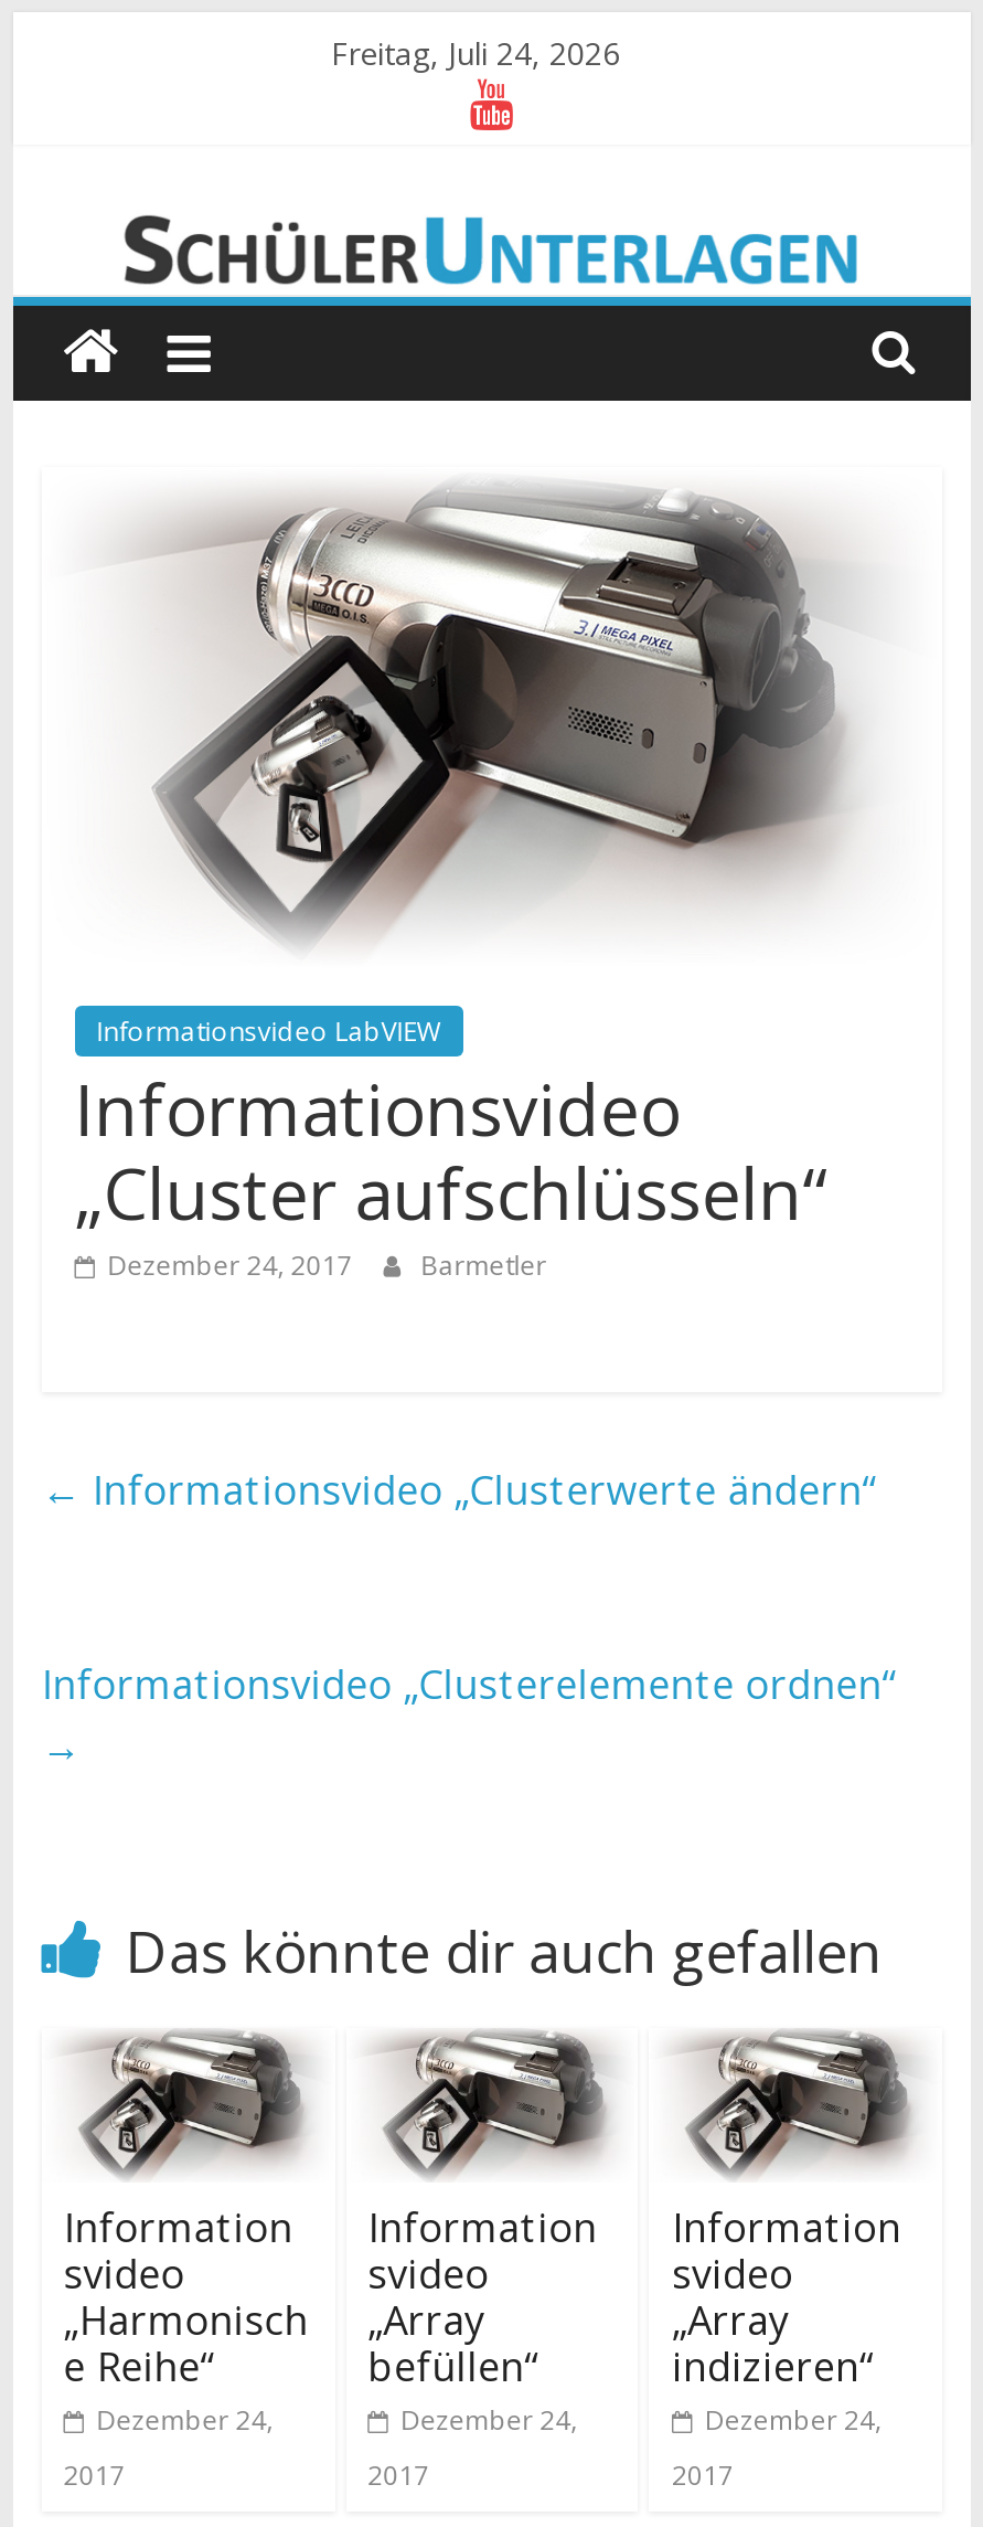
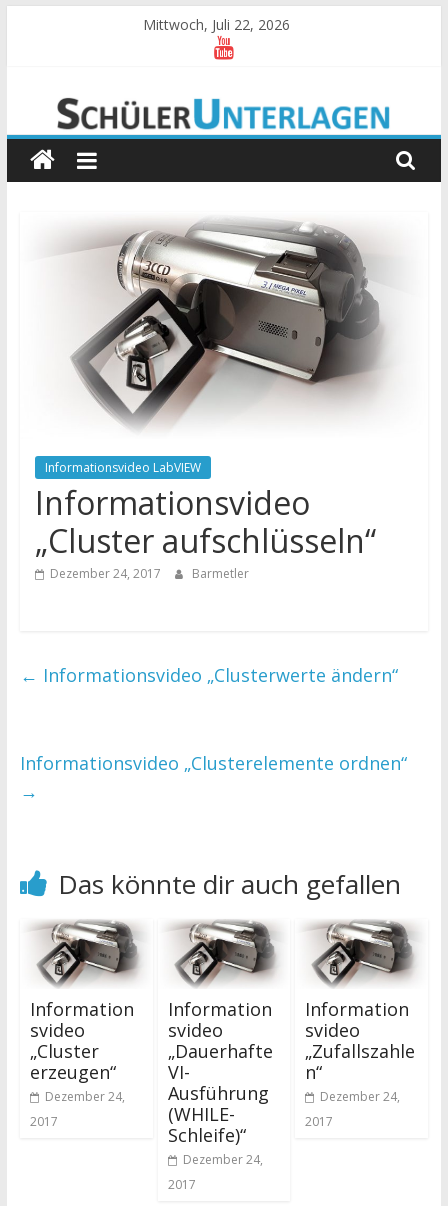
- Freitag, Juli 24, 2026
+ Mittwoch, Juli 22, 2026

- „Harmonisch
- e Reihe“
+ „Cluster
+ erzeugen“

- „Array
- befüllen“
+ „Dauerhafte
+ VI-
+ Ausführung
+ (WHILE-
+ Schleife)“

- „Array
- indizieren“
+ „Zufallszahle
+ n“
